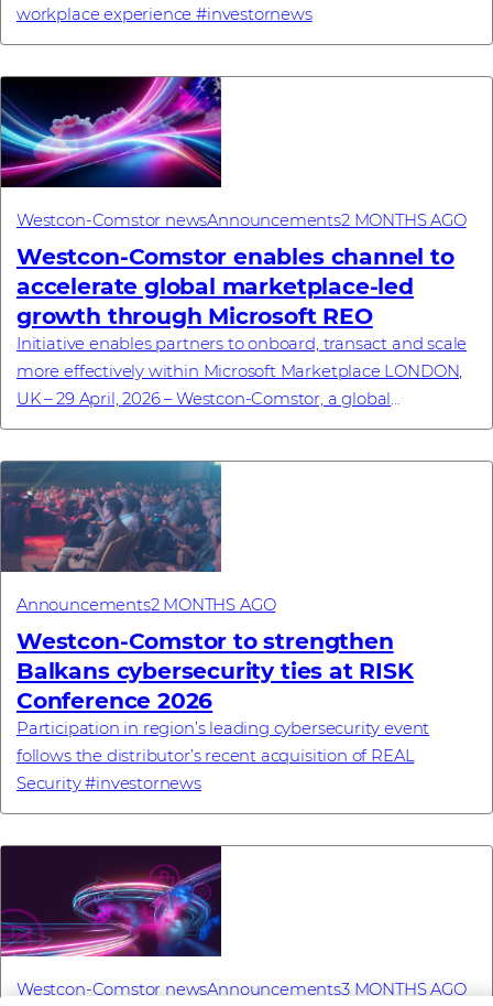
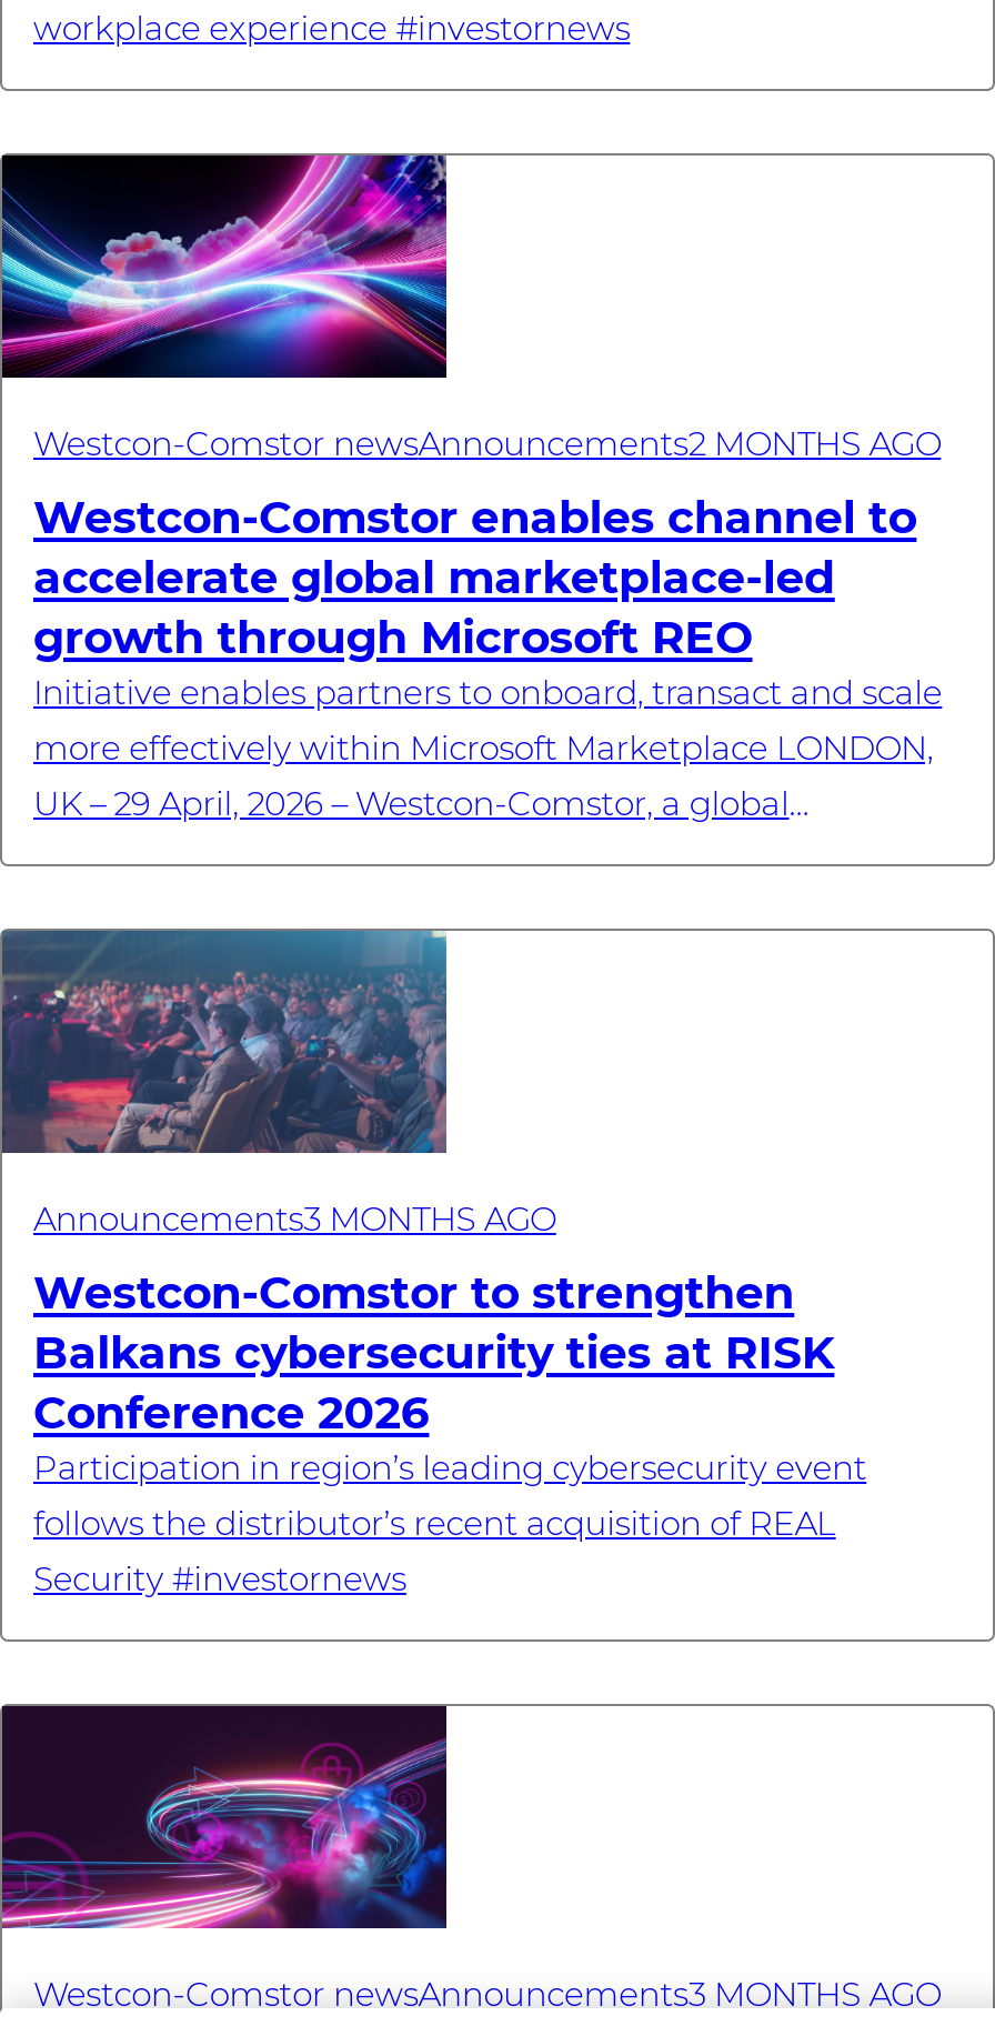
- Announcements2 MONTHS AGO
+ Announcements3 MONTHS AGO
